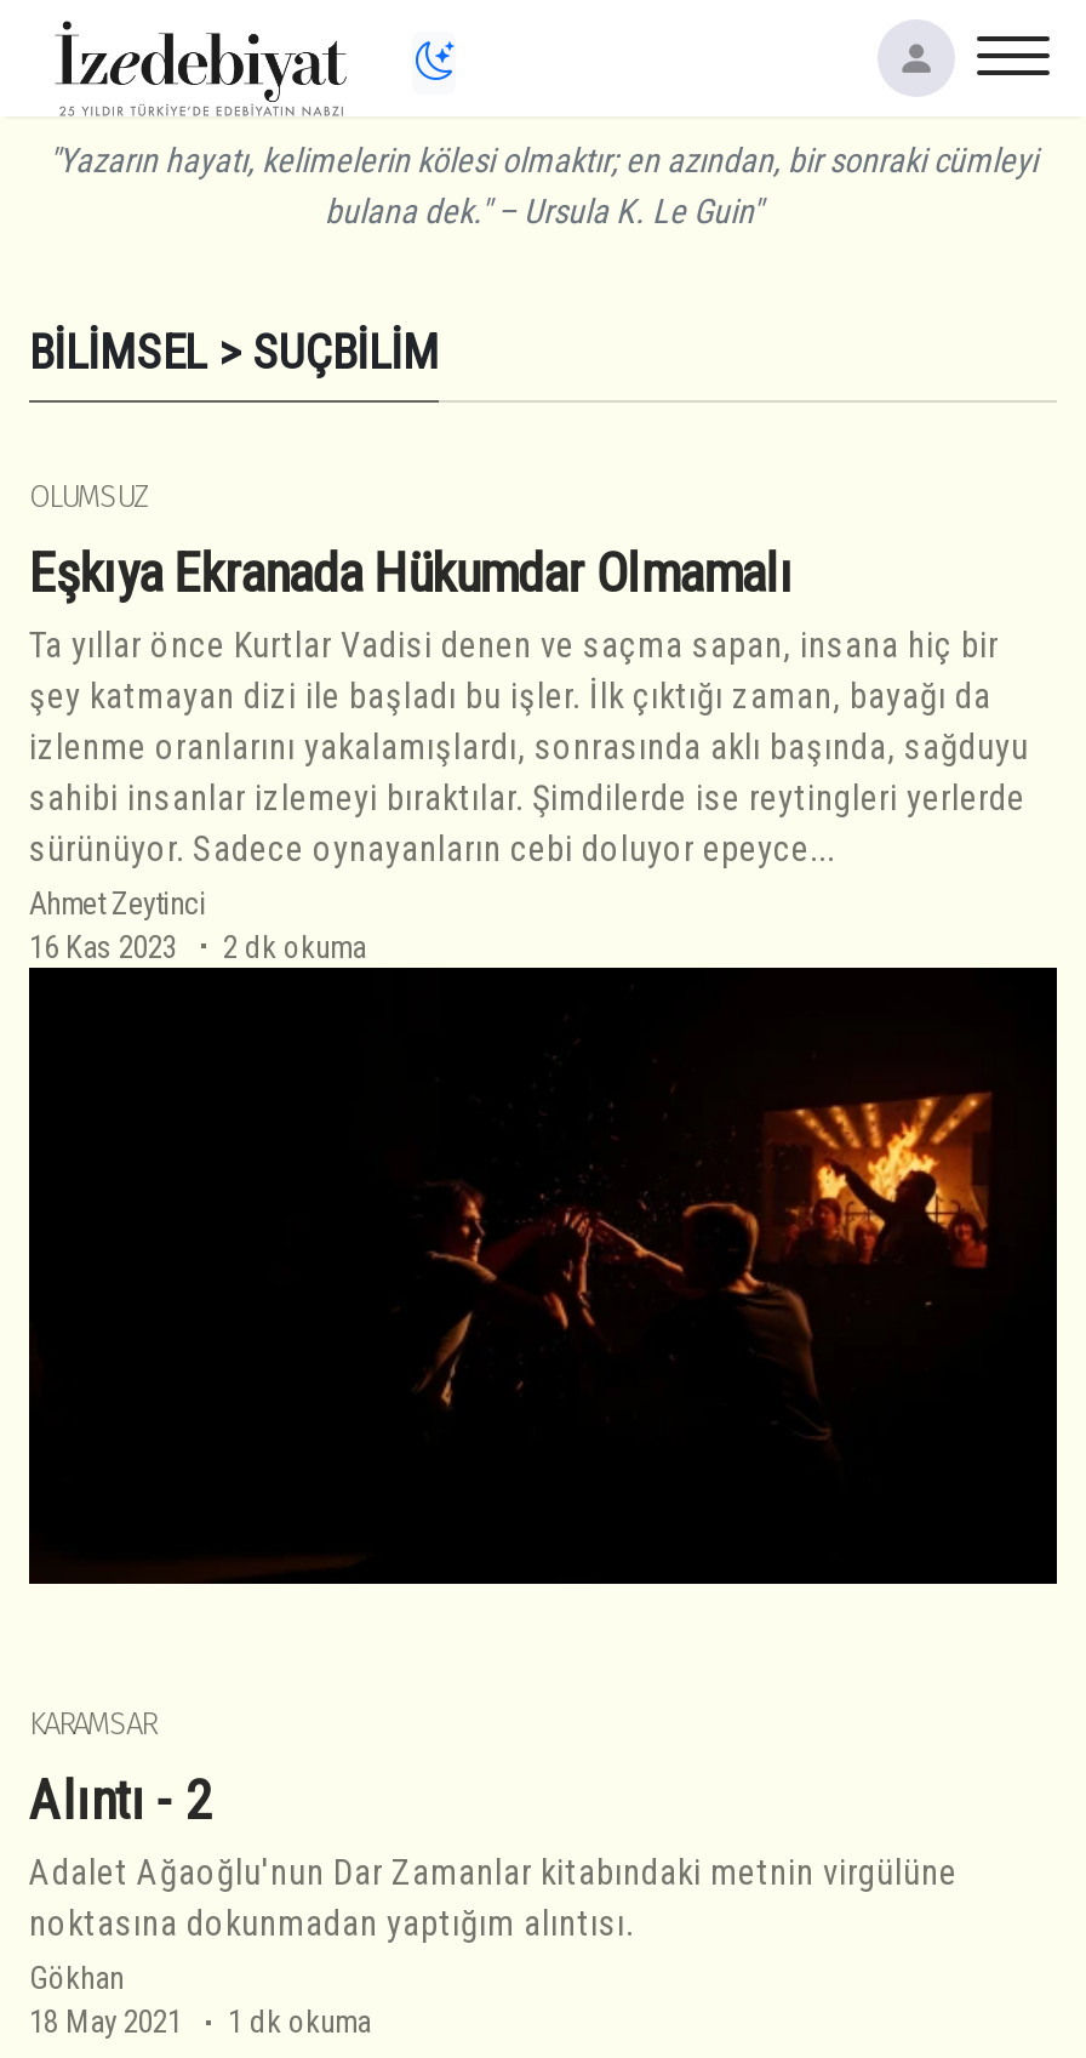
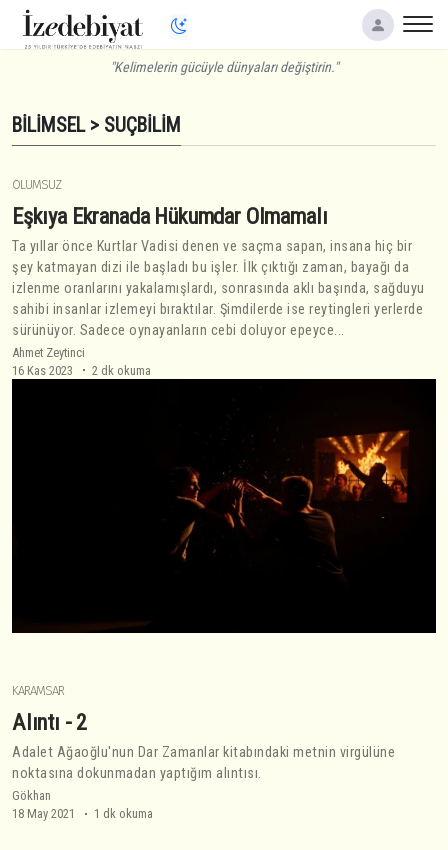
- "Yazarın hayatı, kelimelerin kölesi olmaktır; en azından, bir sonraki cümleyi
- bulana dek." – Ursula K. Le Guin"
+ "Kelimelerin gücüyle dünyaları değiştirin."
